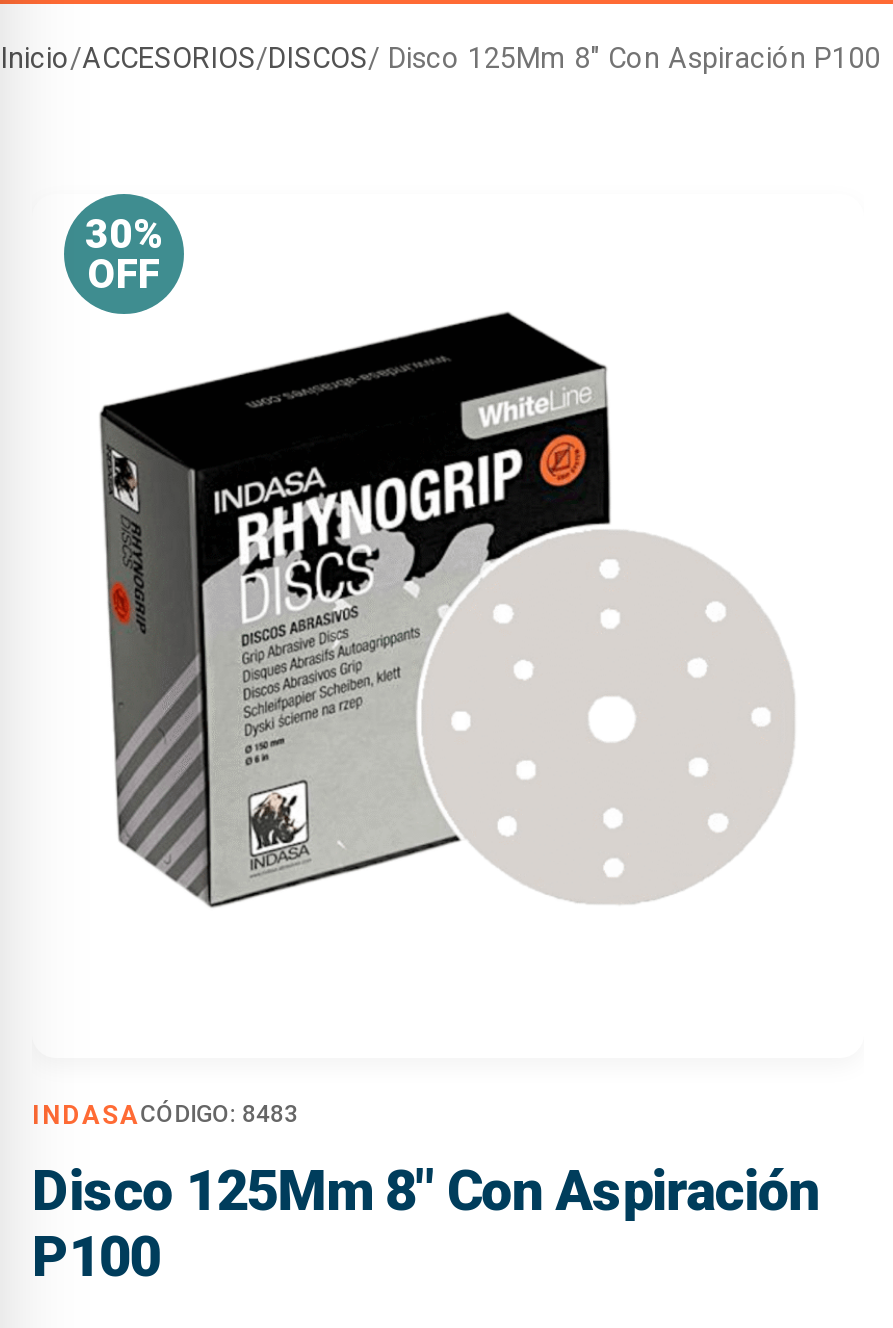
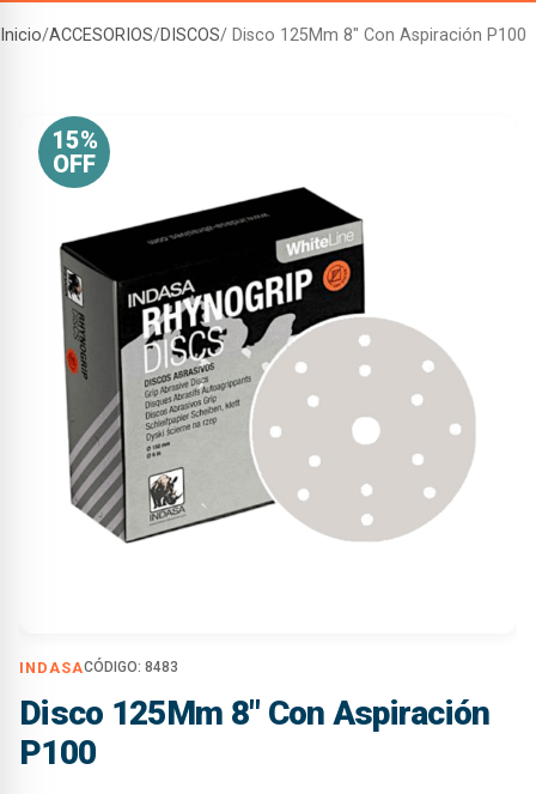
- 30%
+ 15%
